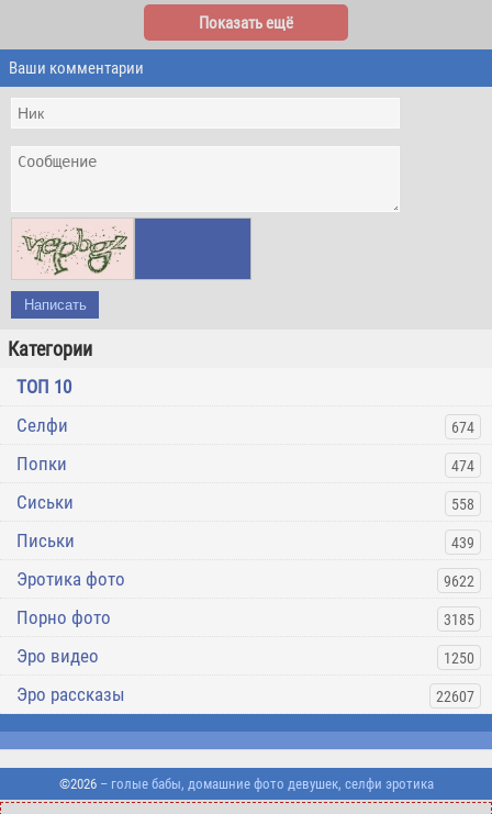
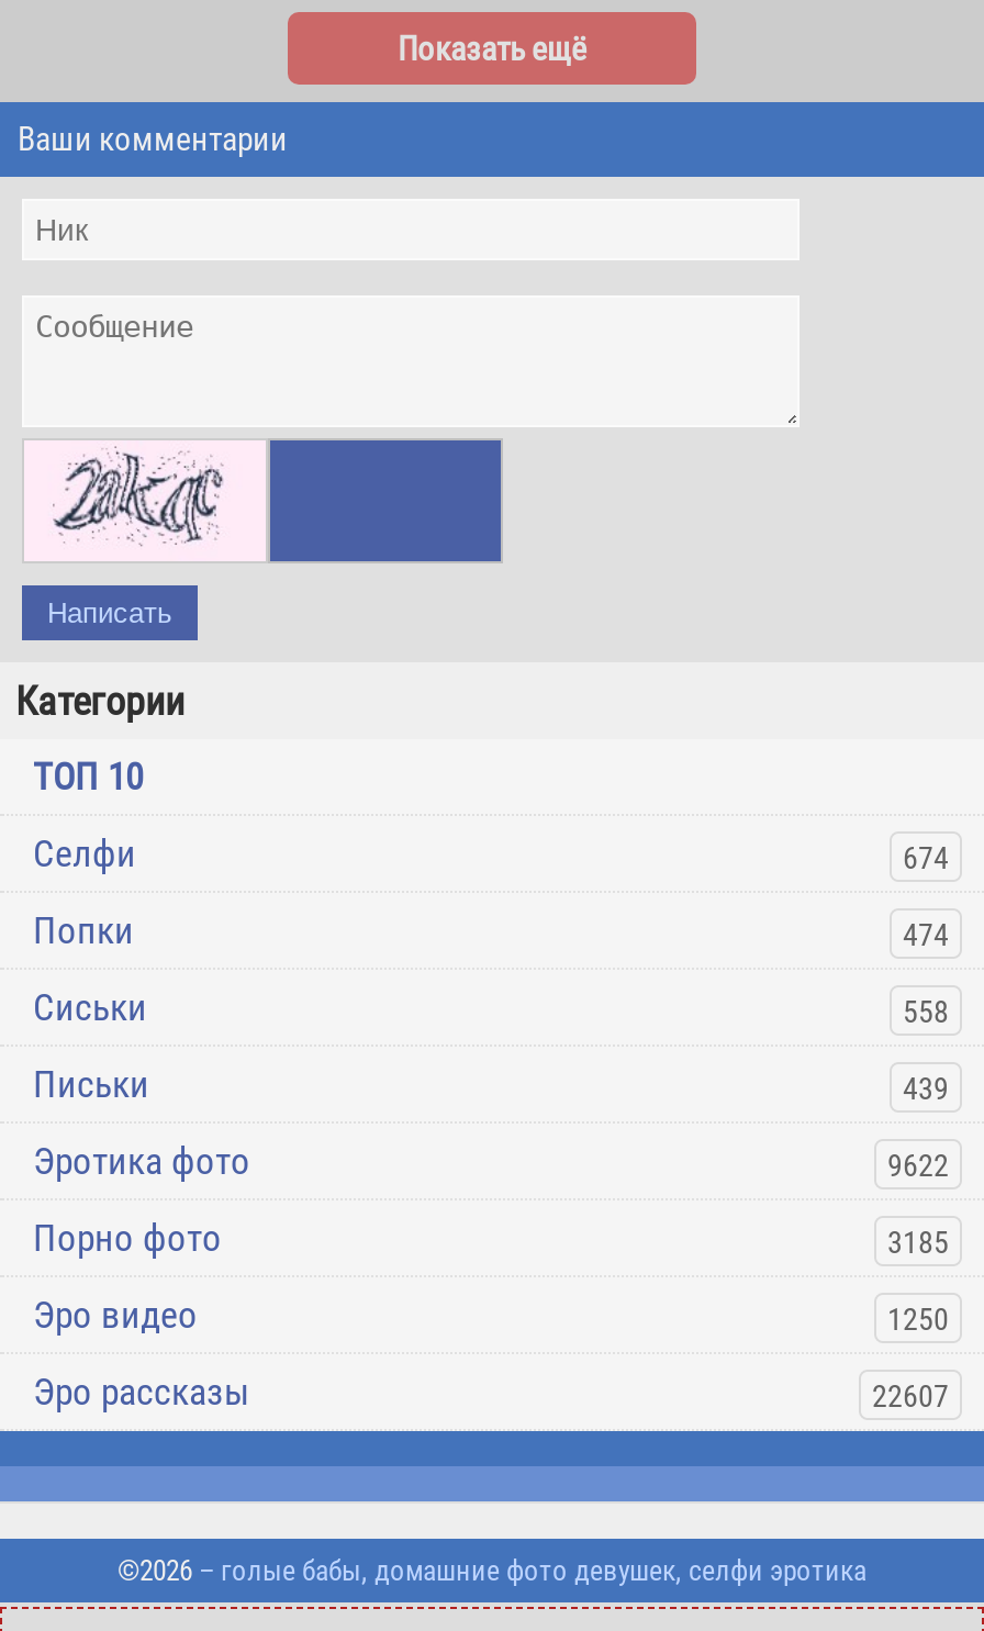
- [image]
+ [image]
